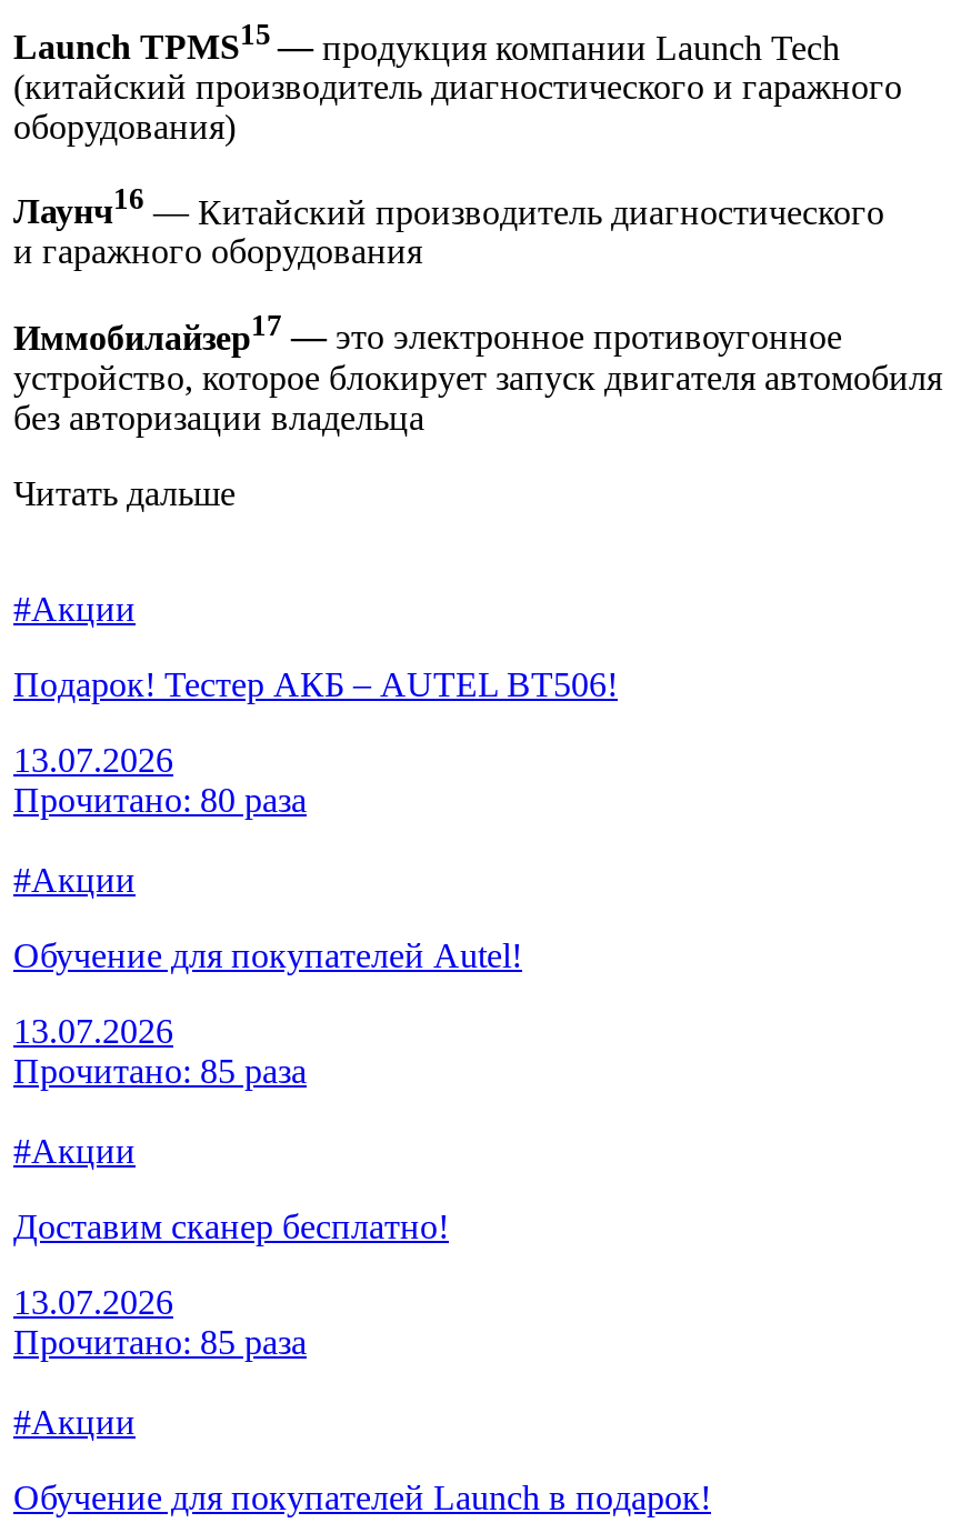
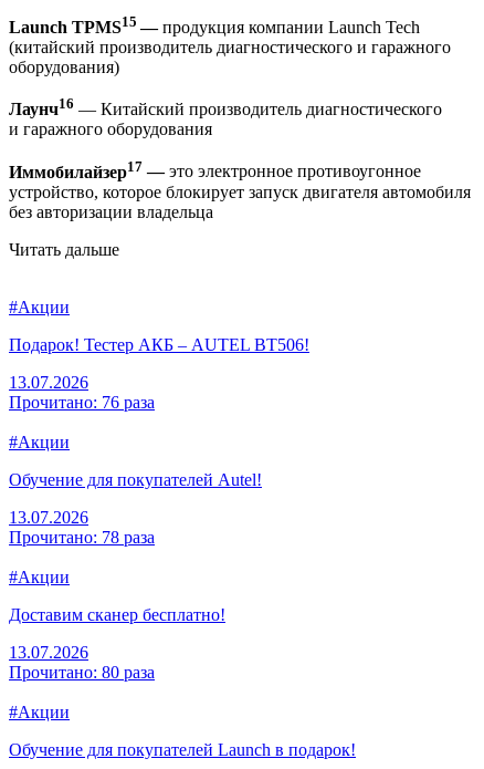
moved down: Прочитано: 80 раза

+ Прочитано: 76 раза

- Прочитано: 85 раза
+ Прочитано: 78 раза

- Прочитано: 85 раза
